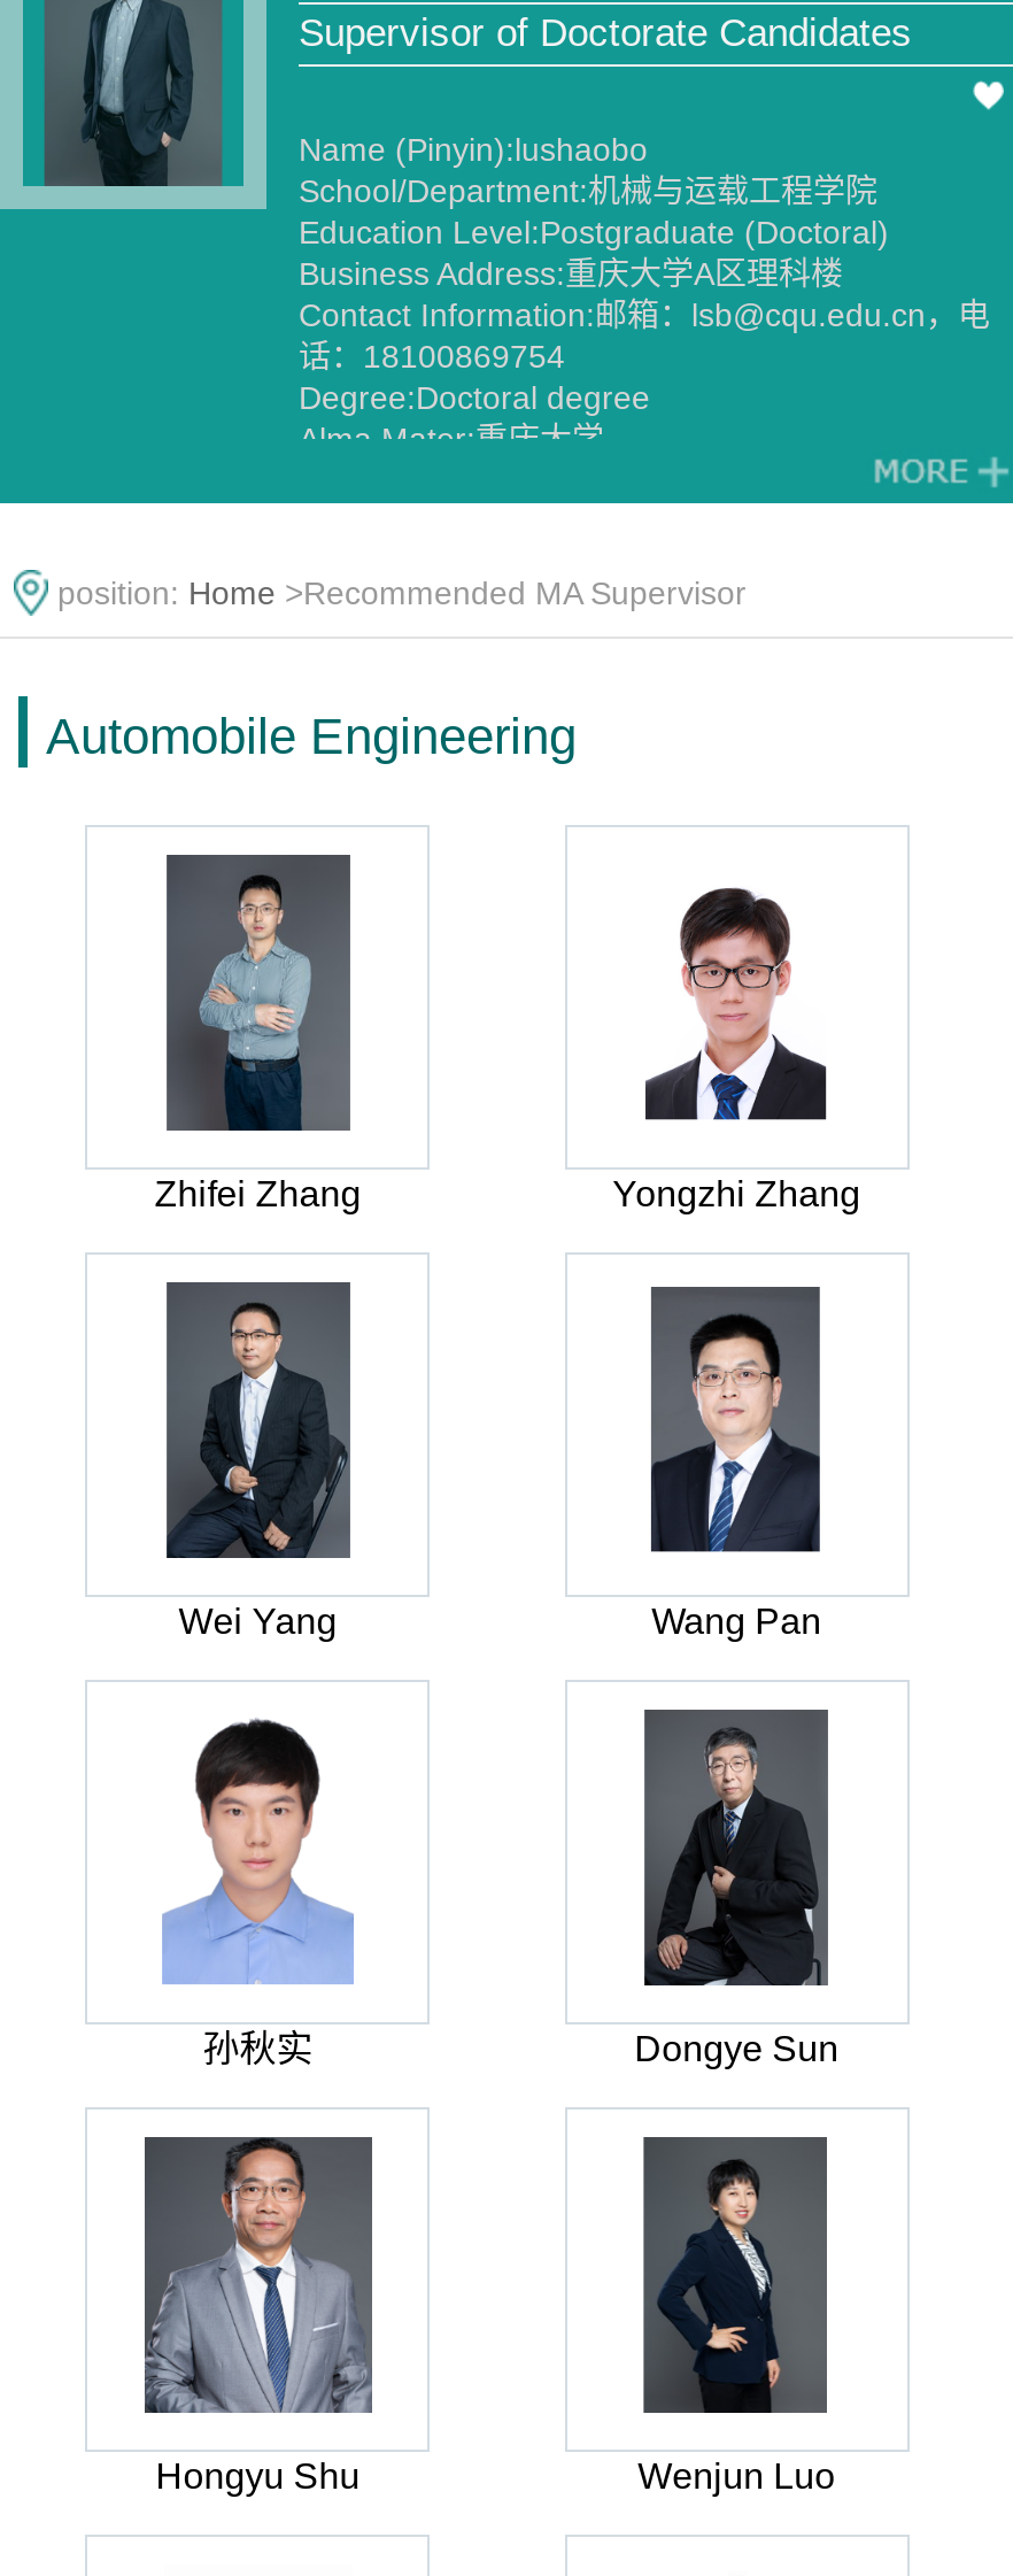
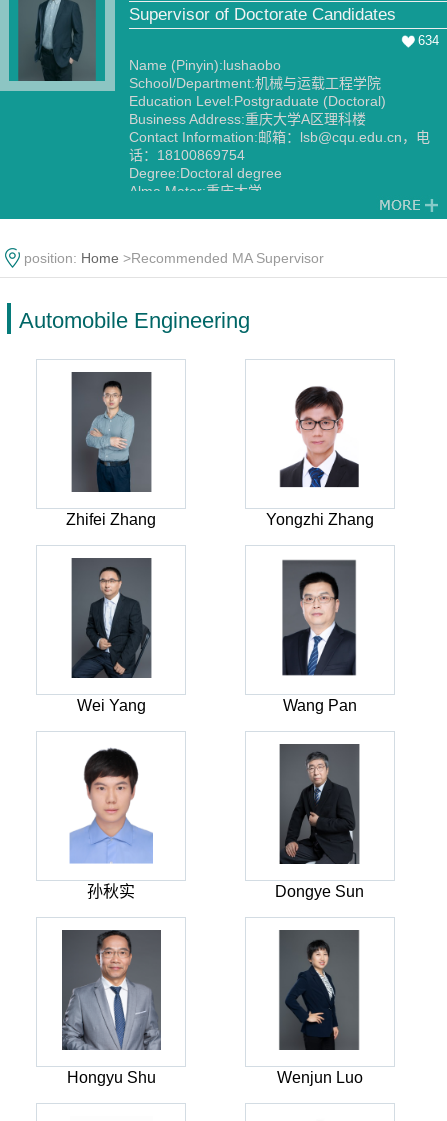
+ 634
